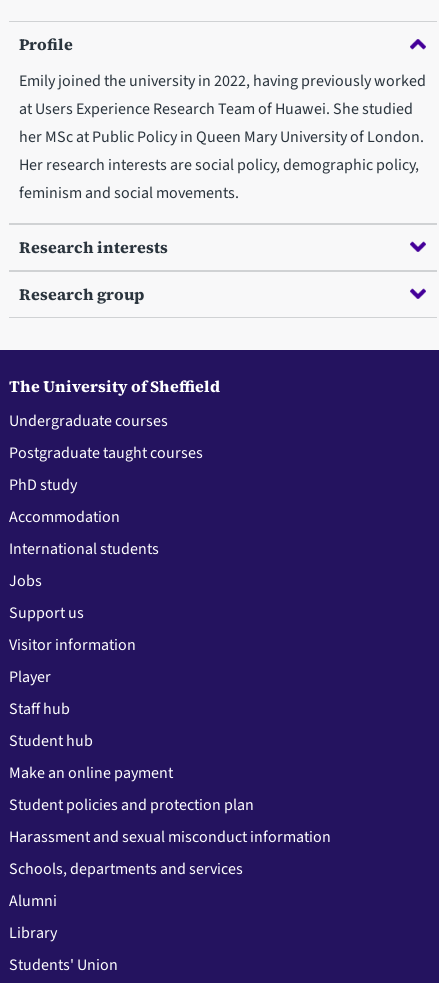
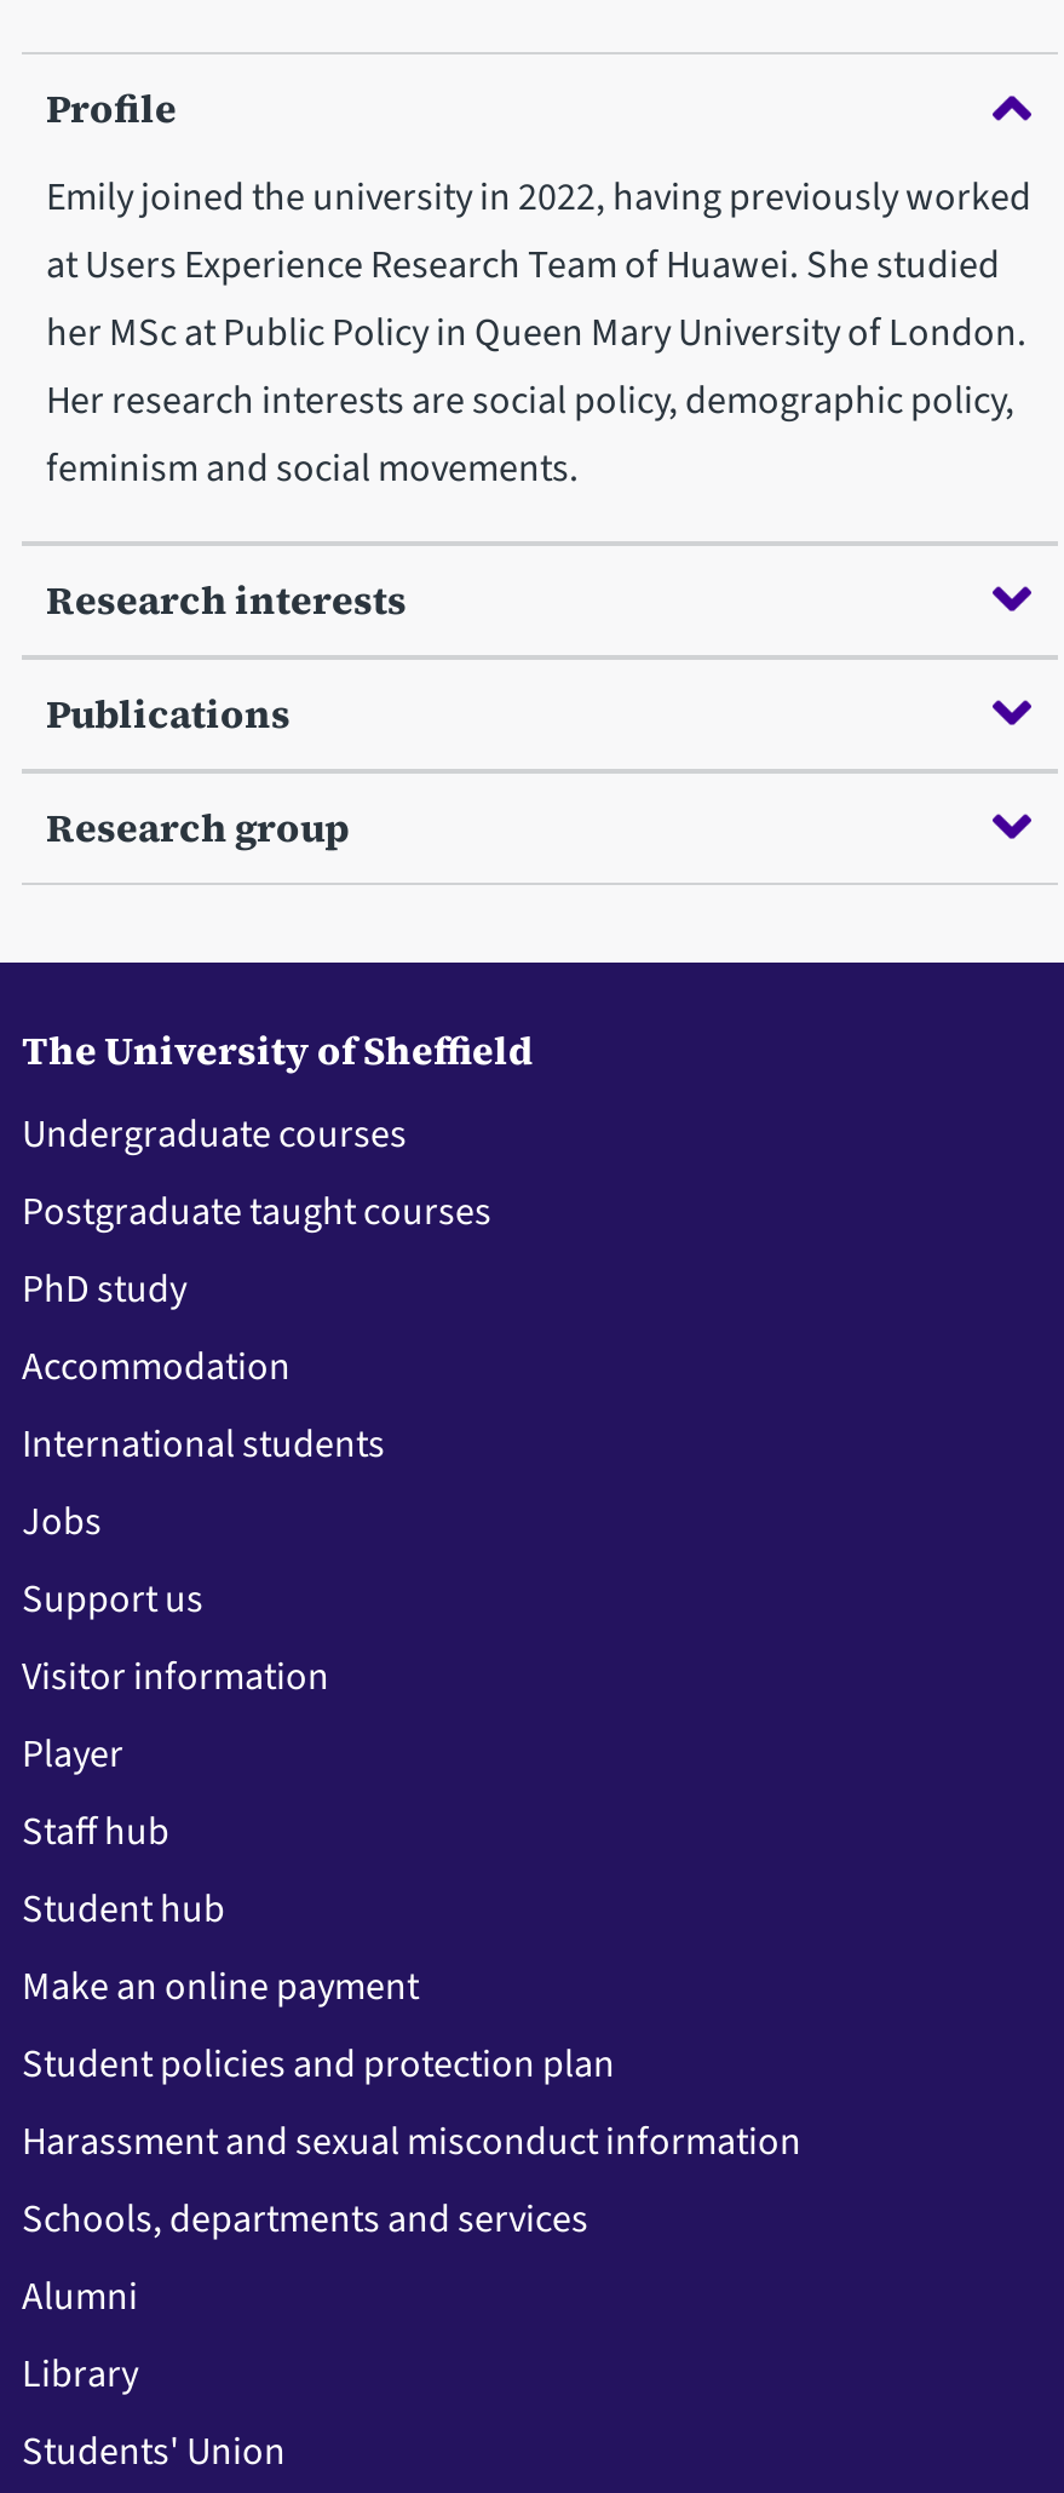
+ Publications
